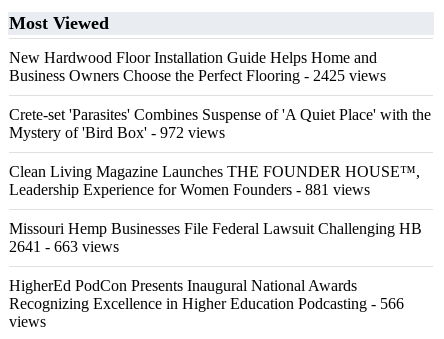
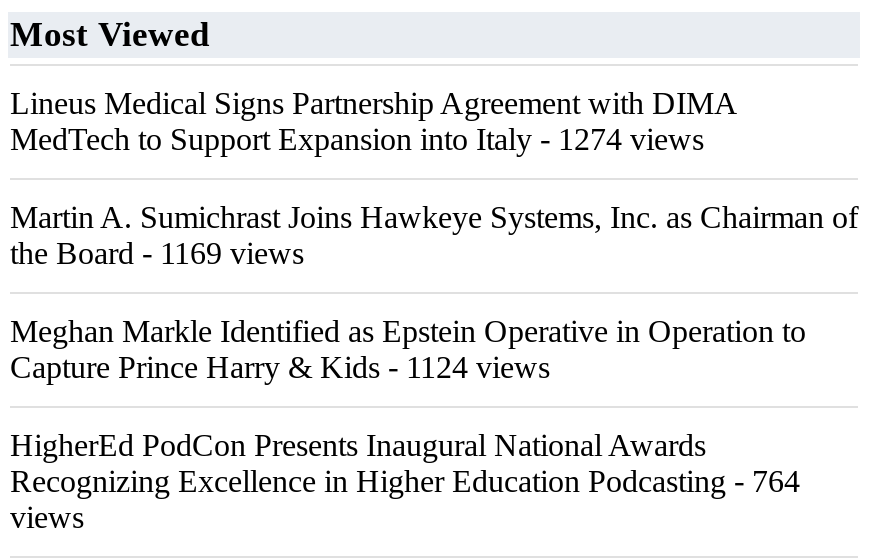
- New Hardwood Floor Installation Guide Helps Home and
- Business Owners Choose the Perfect Flooring - 2425 views
- Crete-set 'Parasites' Combines Suspense of 'A Quiet Place' with the
- Mystery of 'Bird Box' - 972 views
- Clean Living Magazine Launches THE FOUNDER HOUSE™,
- Leadership Experience for Women Founders - 881 views
- Missouri Hemp Businesses File Federal Lawsuit Challenging HB
- 2641 - 663 views
+ Lineus Medical Signs Partnership Agreement with DIMA
+ MedTech to Support Expansion into Italy - 1274 views
+ Martin A. Sumichrast Joins Hawkeye Systems, Inc. as Chairman of
+ the Board - 1169 views
+ Meghan Markle Identified as Epstein Operative in Operation to
+ Capture Prince Harry & Kids - 1124 views

- Recognizing Excellence in Higher Education Podcasting - 566
+ Recognizing Excellence in Higher Education Podcasting - 764
